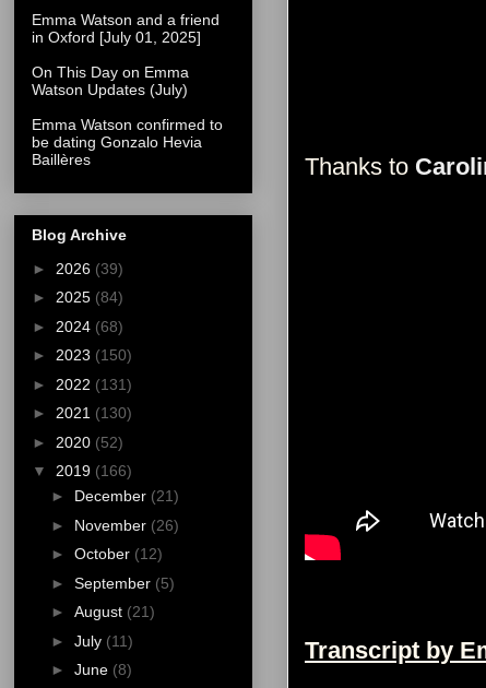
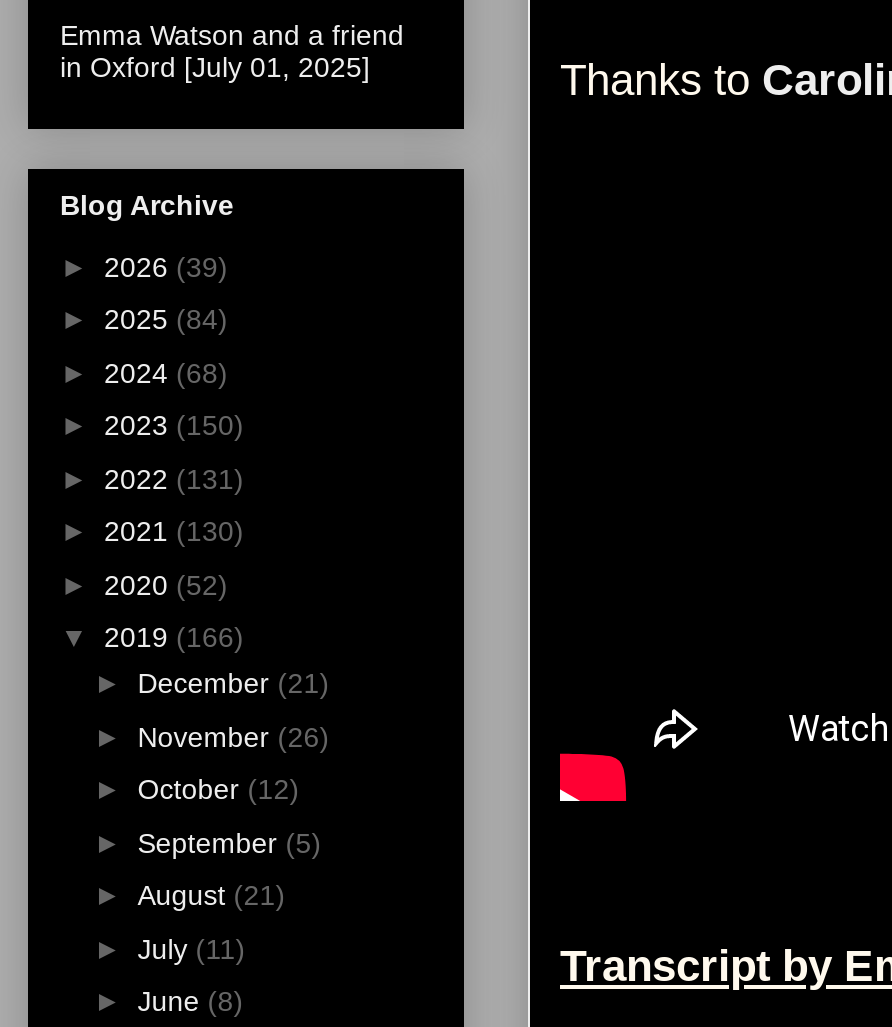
- On This Day on Emma
- Watson Updates (July)
- Emma Watson confirmed to
- be dating Gonzalo Hevia
- Baillères
